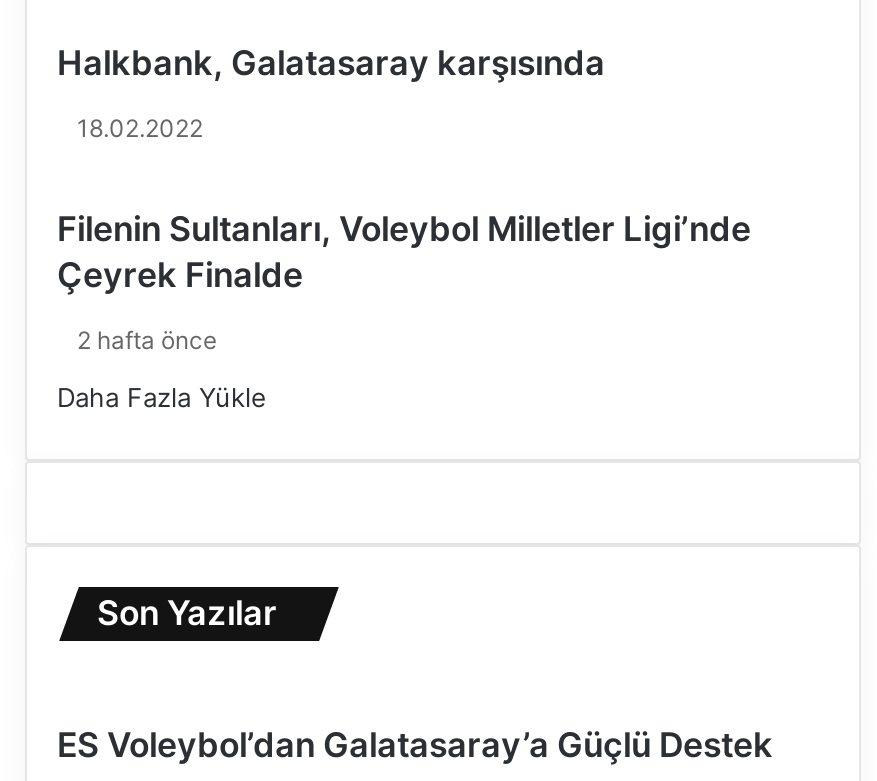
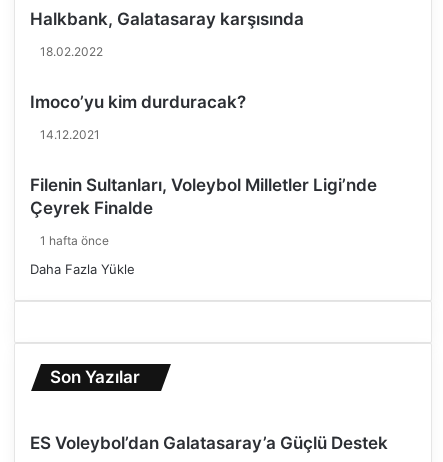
+ Imoco’yu kim durduracak?
+ 14.12.2021

- 2 hafta önce
+ 1 hafta önce
